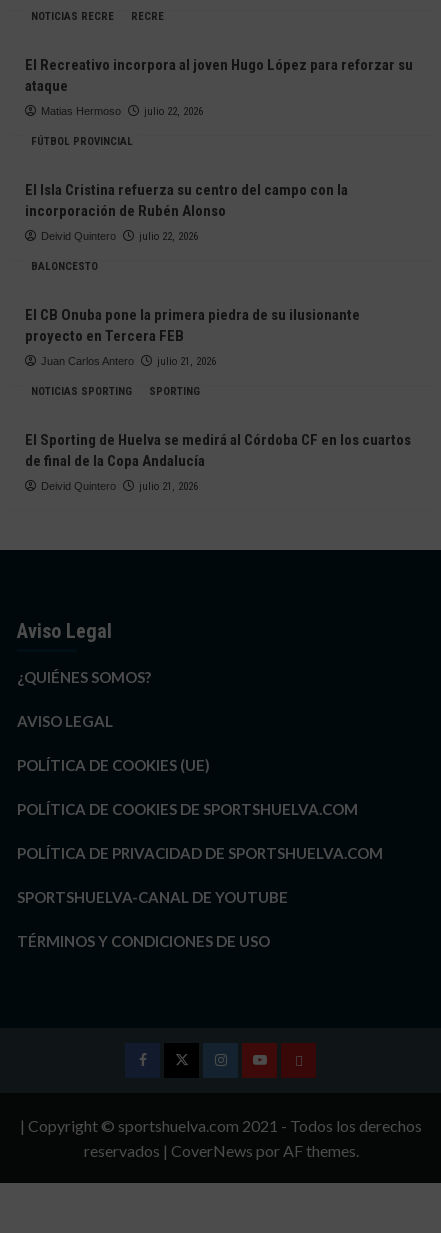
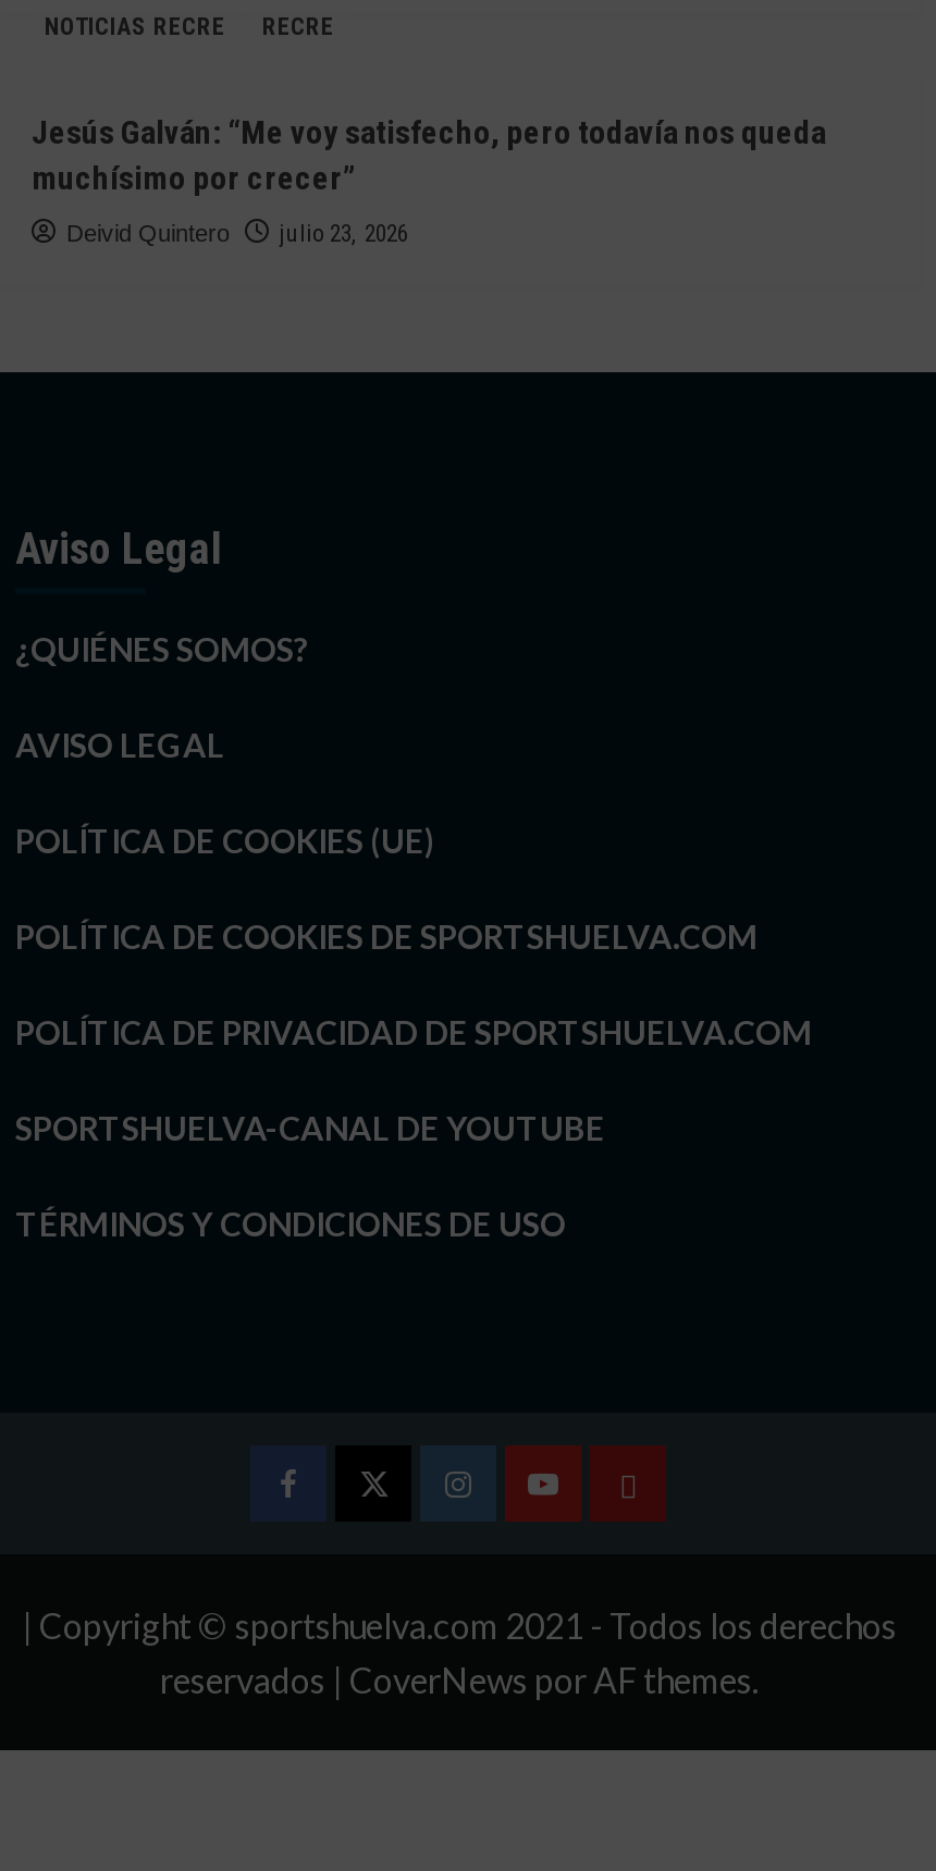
- El Recreativo incorpora al joven Hugo López para reforzar su
- ataque
- Matias Hermoso
- julio 22, 2026
- FÚTBOL PROVINCIAL
- El Isla Cristina refuerza su centro del campo con la
- incorporación de Rubén Alonso
+ Jesús Galván: “Me voy satisfecho, pero todavía nos queda
+ muchísimo por crecer”

- julio 22, 2026
- BALONCESTO
- El CB Onuba pone la primera piedra de su ilusionante
- proyecto en Tercera FEB
- Juan Carlos Antero
- julio 21, 2026
- NOTICIAS SPORTING
- SPORTING
- El Sporting de Huelva se medirá al Córdoba CF en los cuartos
- de final de la Copa Andalucía
- Deivid Quintero
- julio 21, 2026
+ julio 23, 2026
